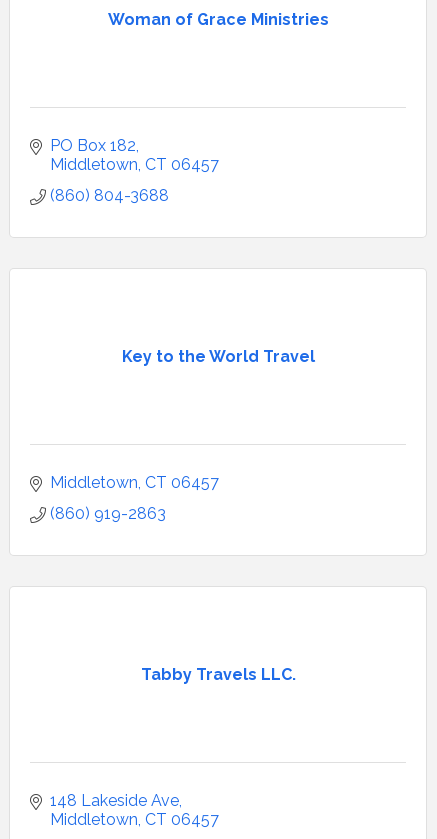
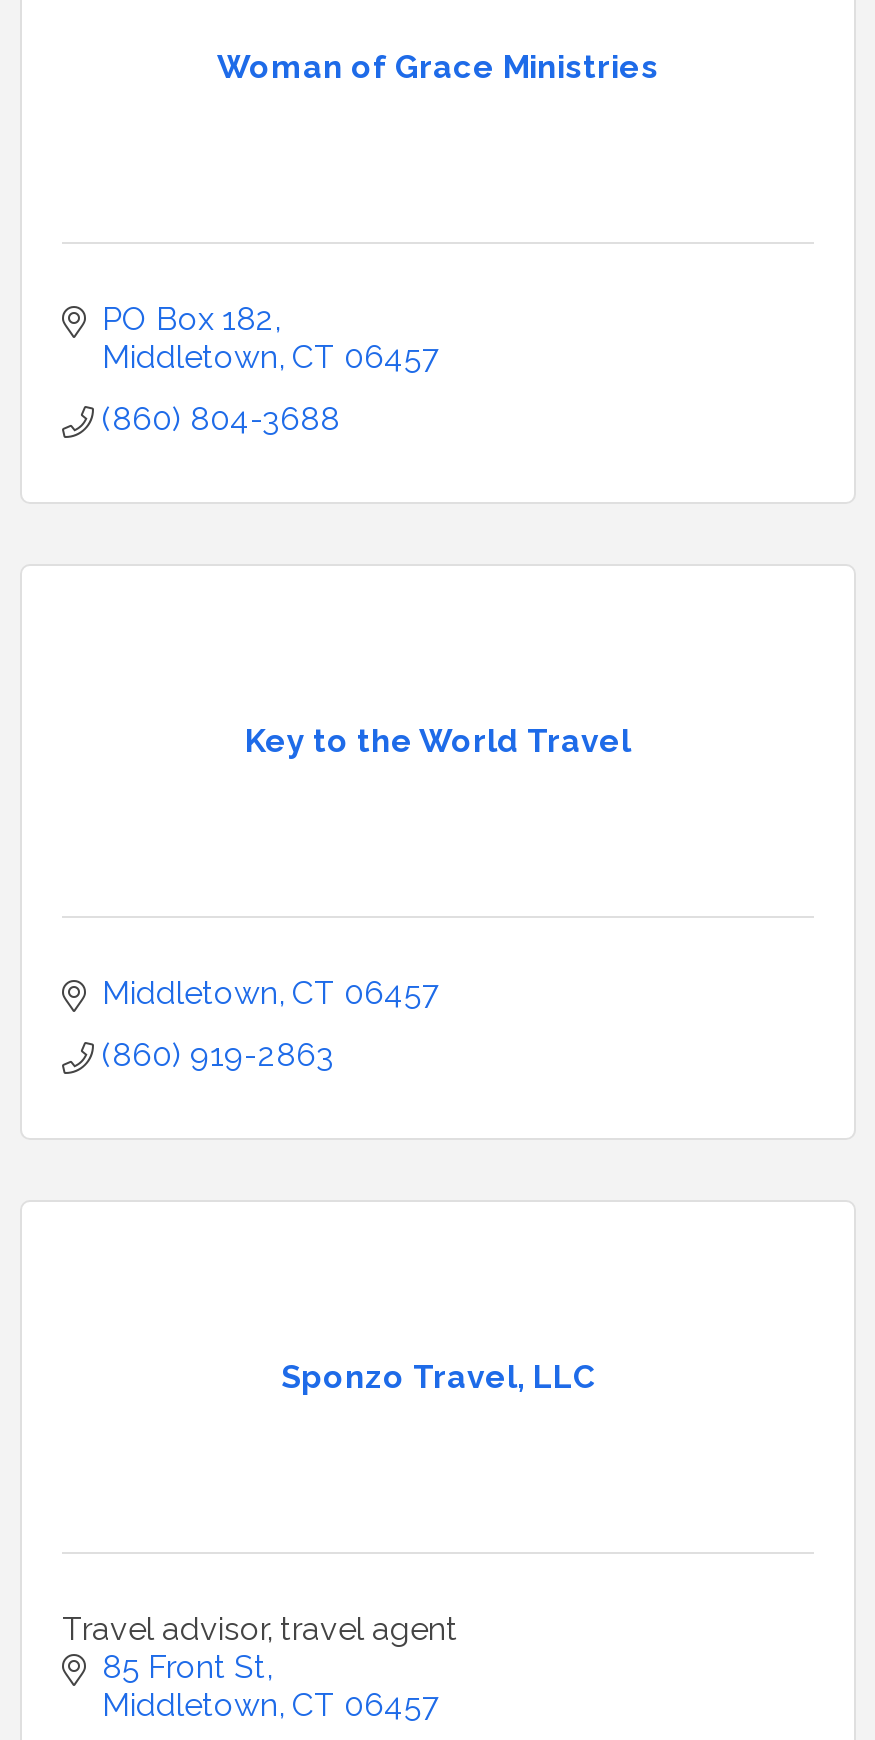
- Tabby Travels LLC.
+ Sponzo Travel, LLC

- 148 Lakeside Ave
+ Travel advisor, travel agent
+ 85 Front St
